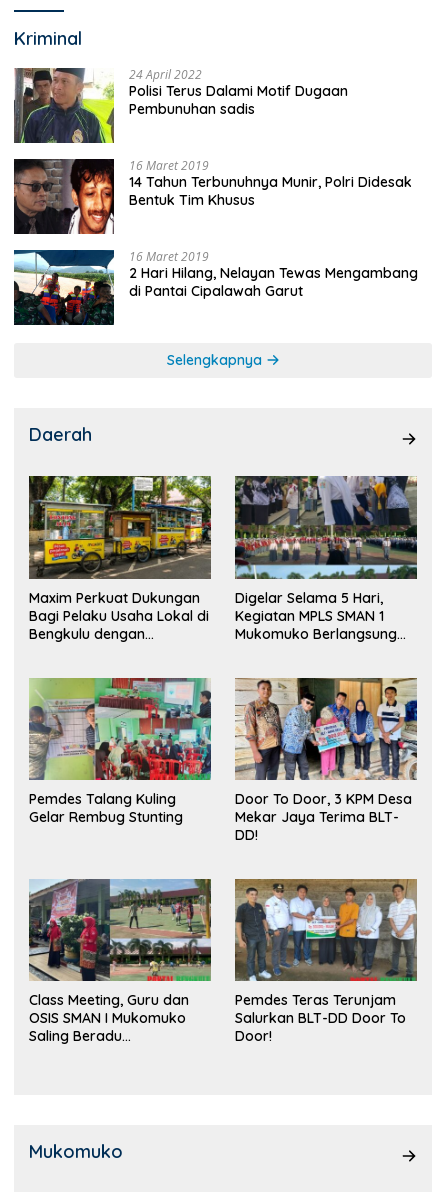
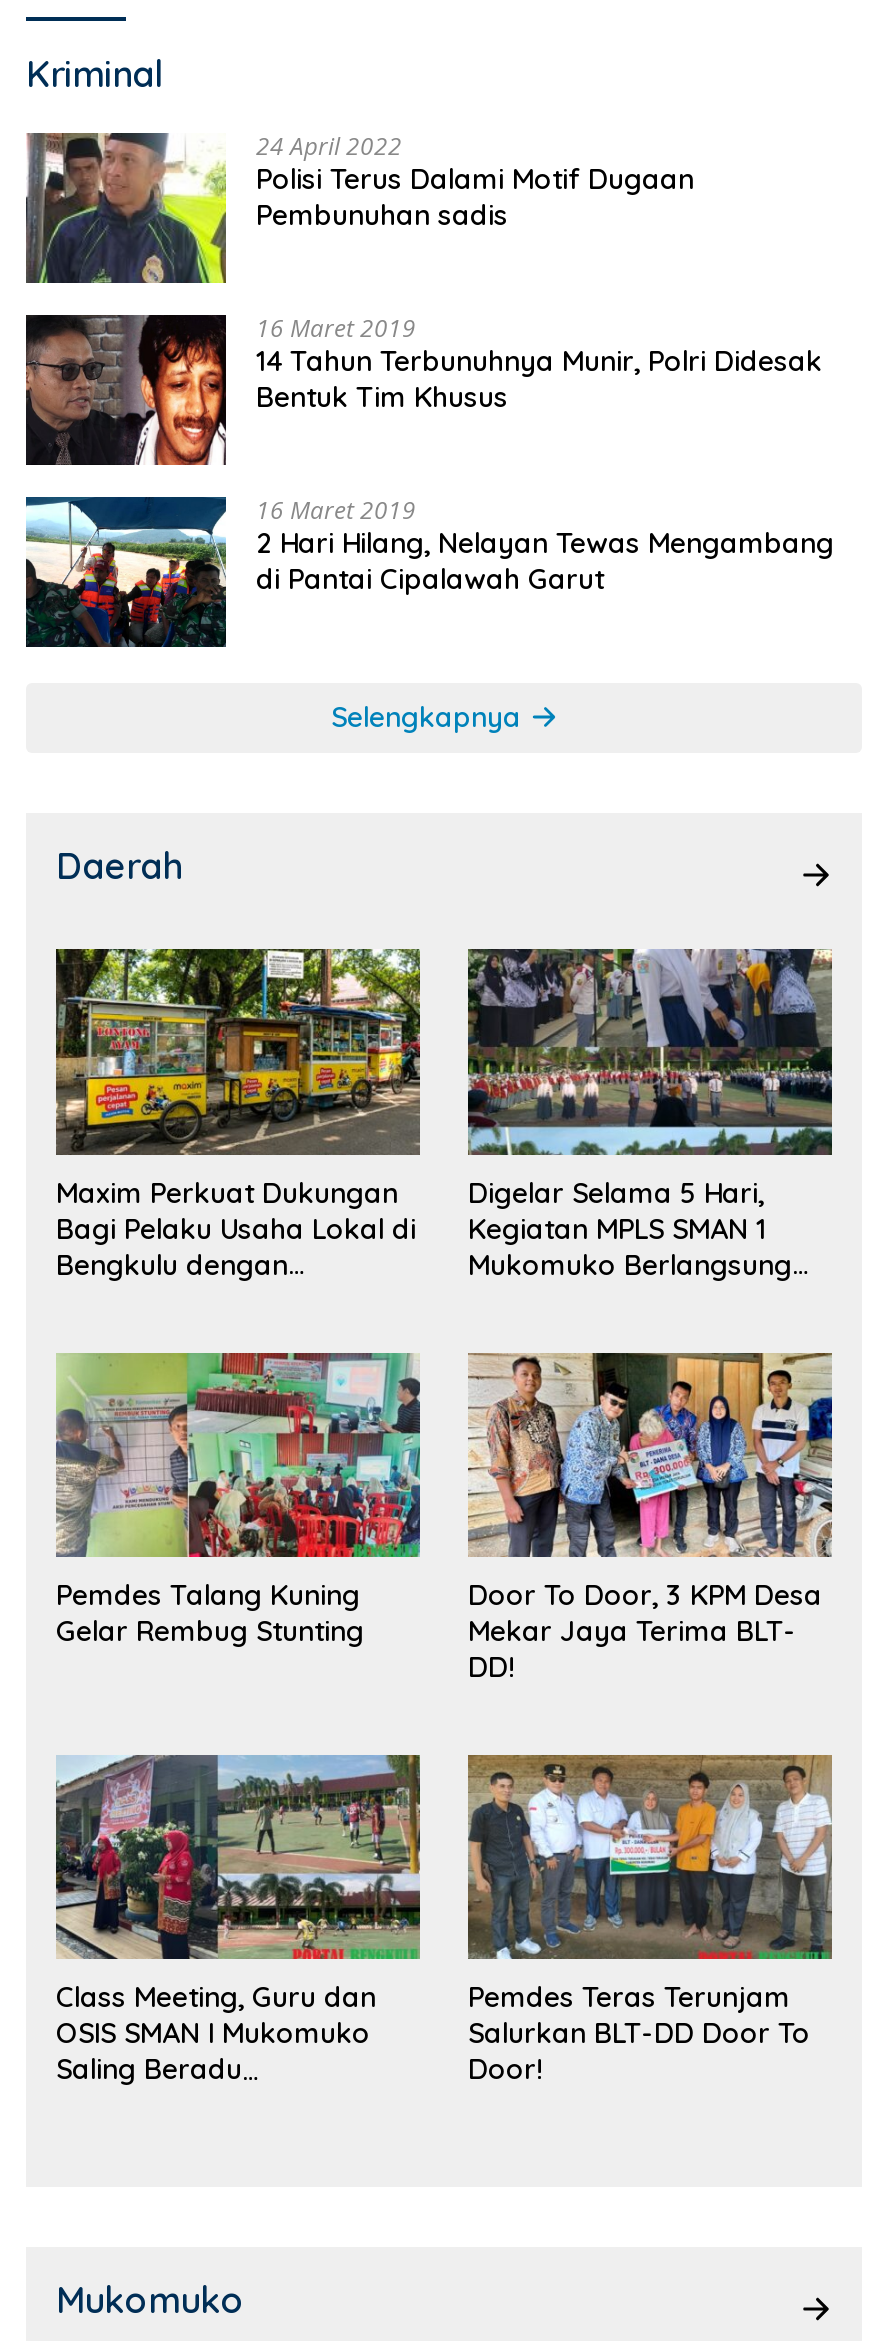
- Pemdes Talang Kuling
+ Pemdes Talang Kuning
